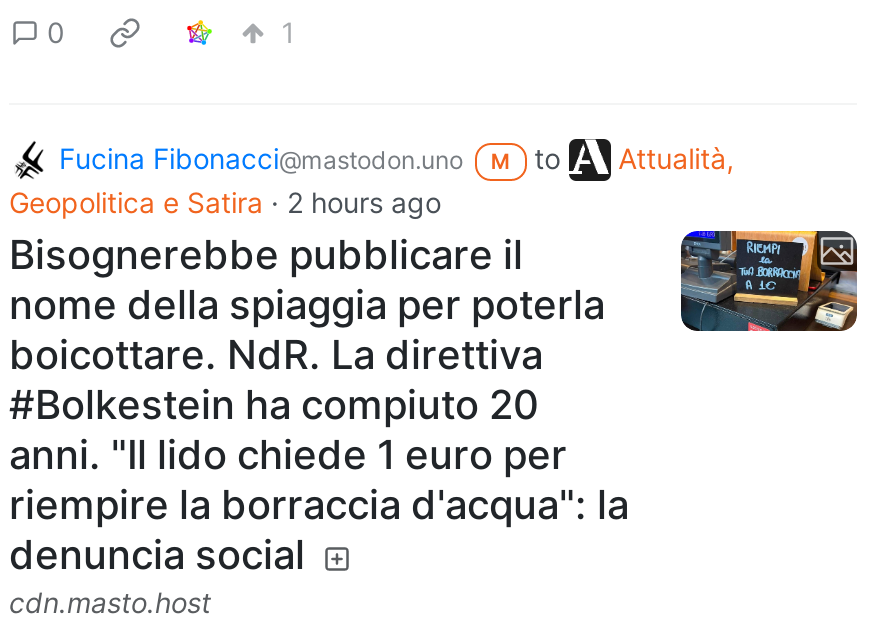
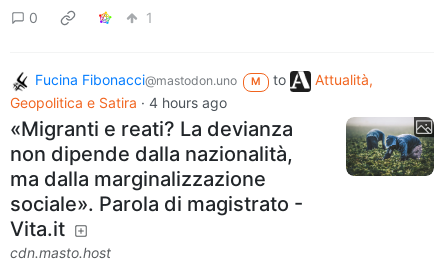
- Geopolitica e Satira · 2 hours ago
- Bisognerebbe pubblicare il
- nome della spiaggia per poterla
- boicottare. NdR. La direttiva
- #Bolkestein ha compiuto 20
- anni. "Il lido chiede 1 euro per
- riempire la borraccia d'acqua": la
- denuncia social
+ Geopolitica e Satira · 4 hours ago
+ «Migranti e reati? La devianza
+ non dipende dalla nazionalità,
+ ma dalla marginalizzazione
+ sociale». Parola di magistrato -
+ Vita.it

- [image]
+ [image]
